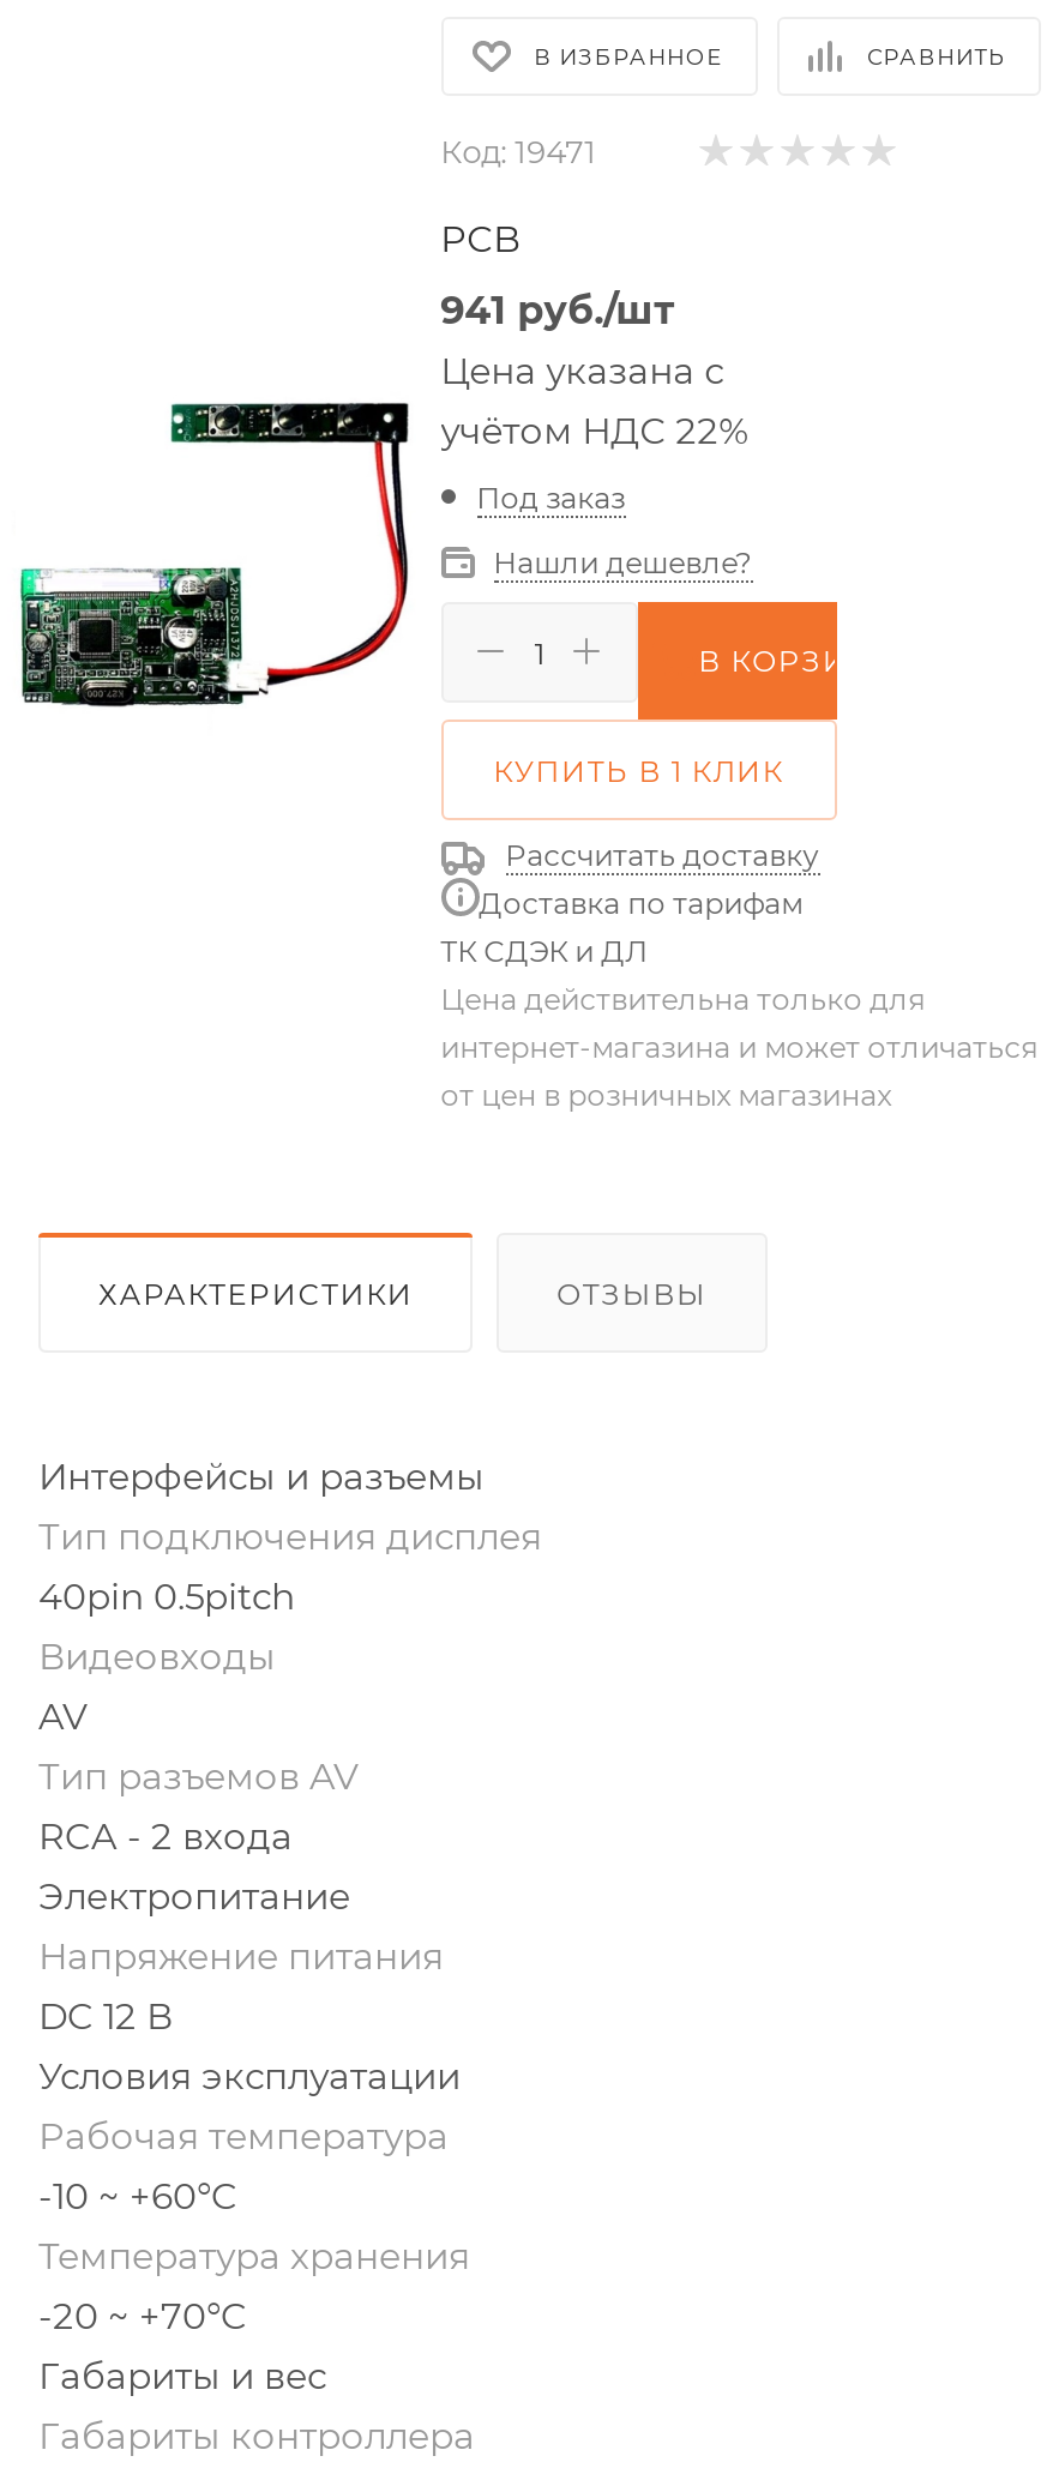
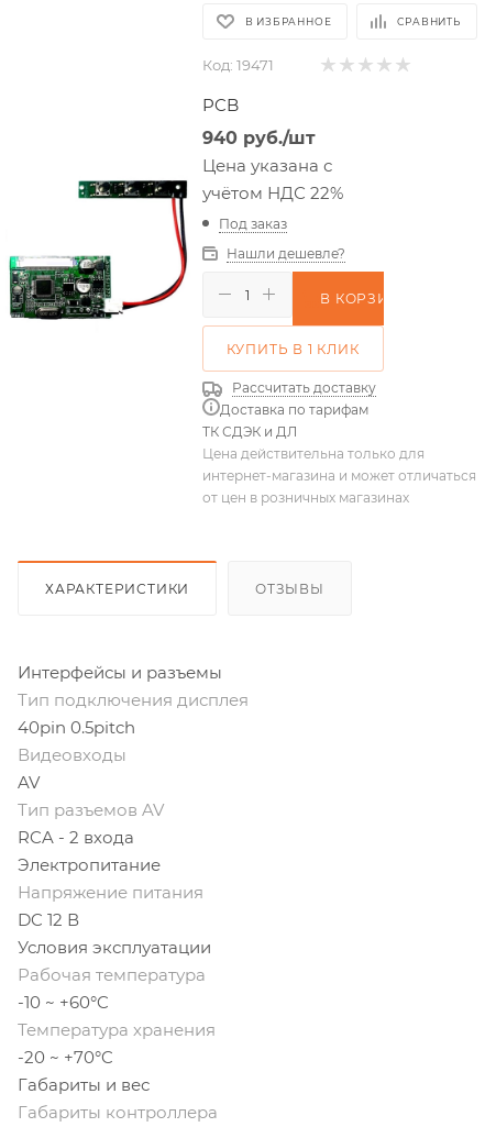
- 941 руб./шт
+ 940 руб./шт
